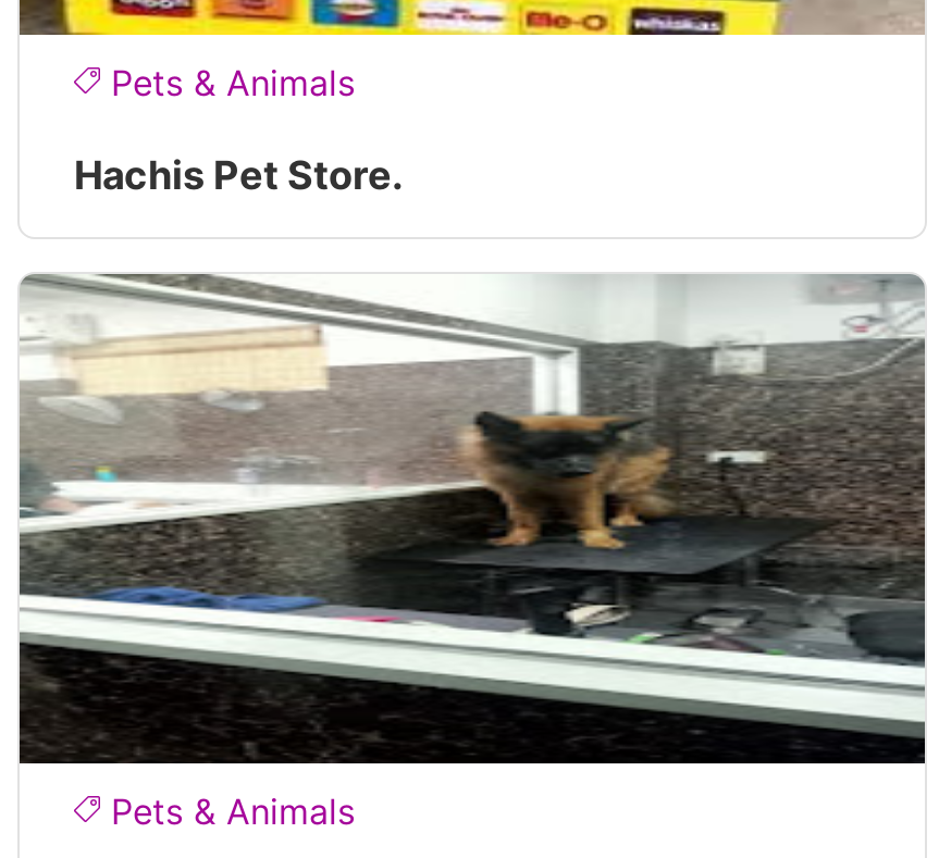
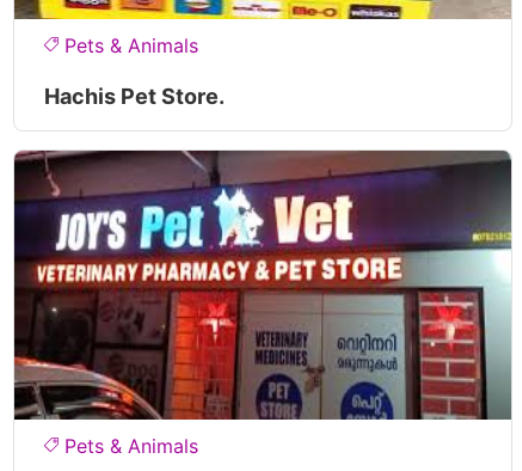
- [image]
+ [image]
